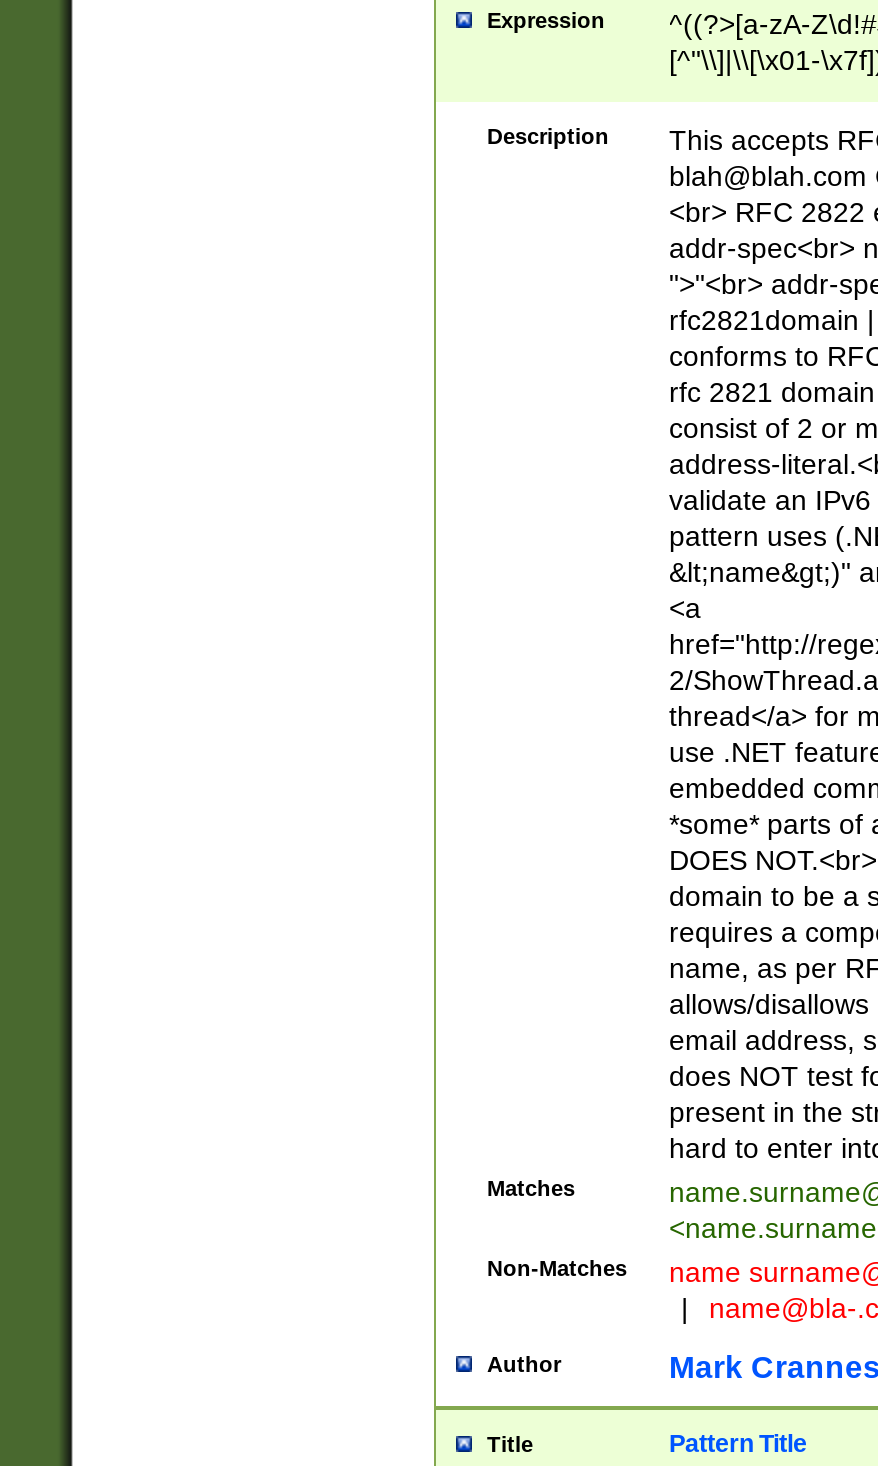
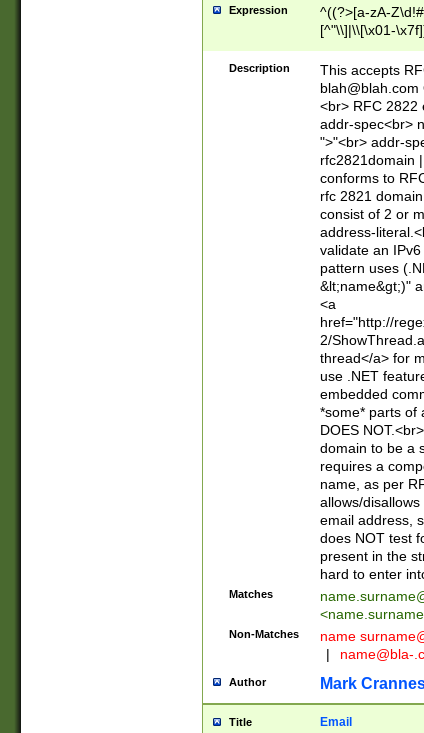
- Pattern Title
+ Email
